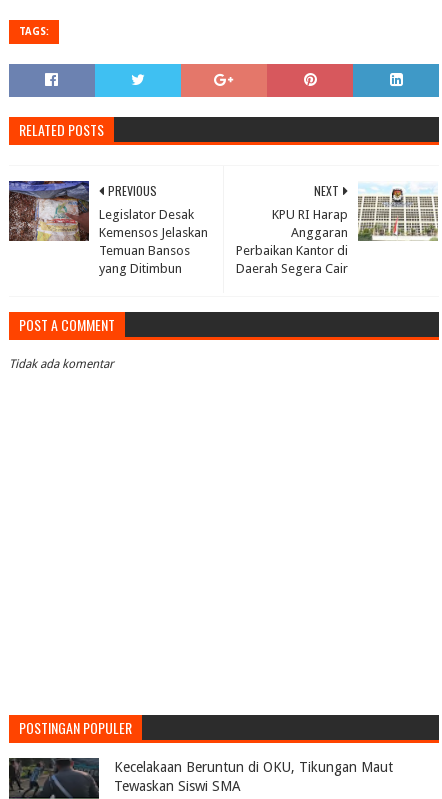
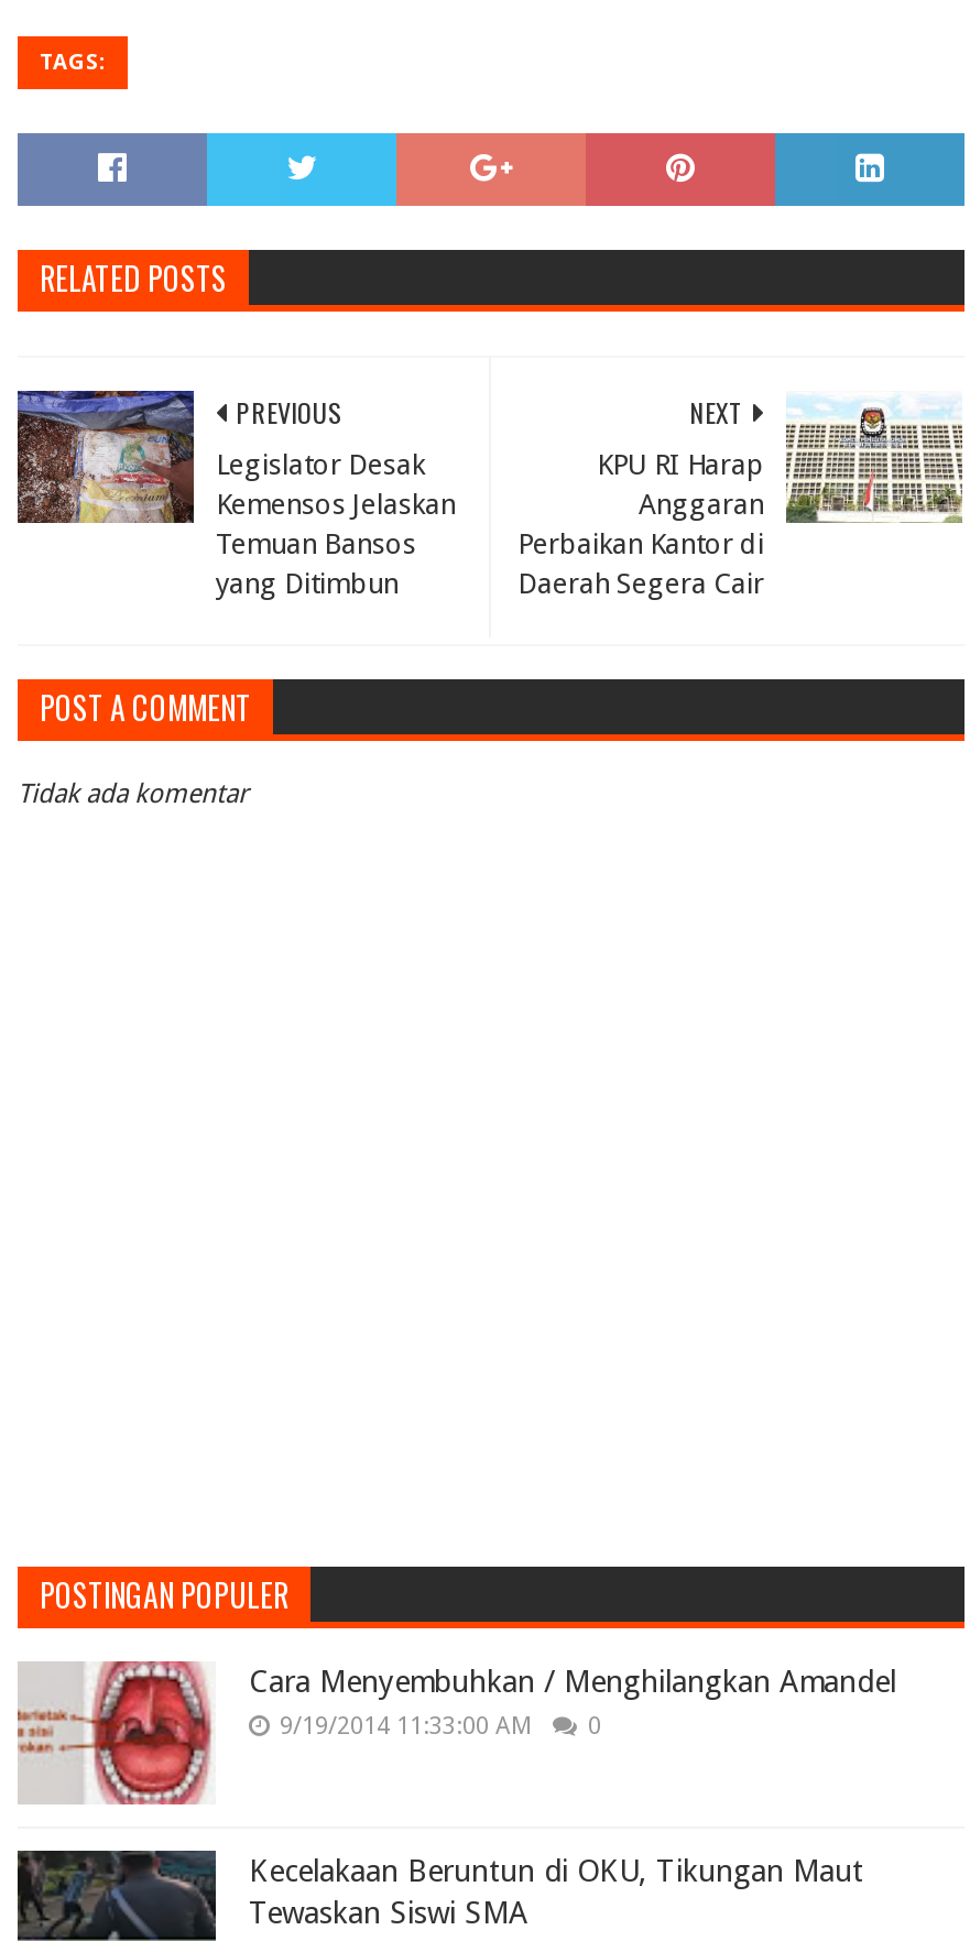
+ [image]
+ Cara Menyembuhkan / Menghilangkan Amandel
+ 9/19/2014 11:33:00 AM
+ 0
